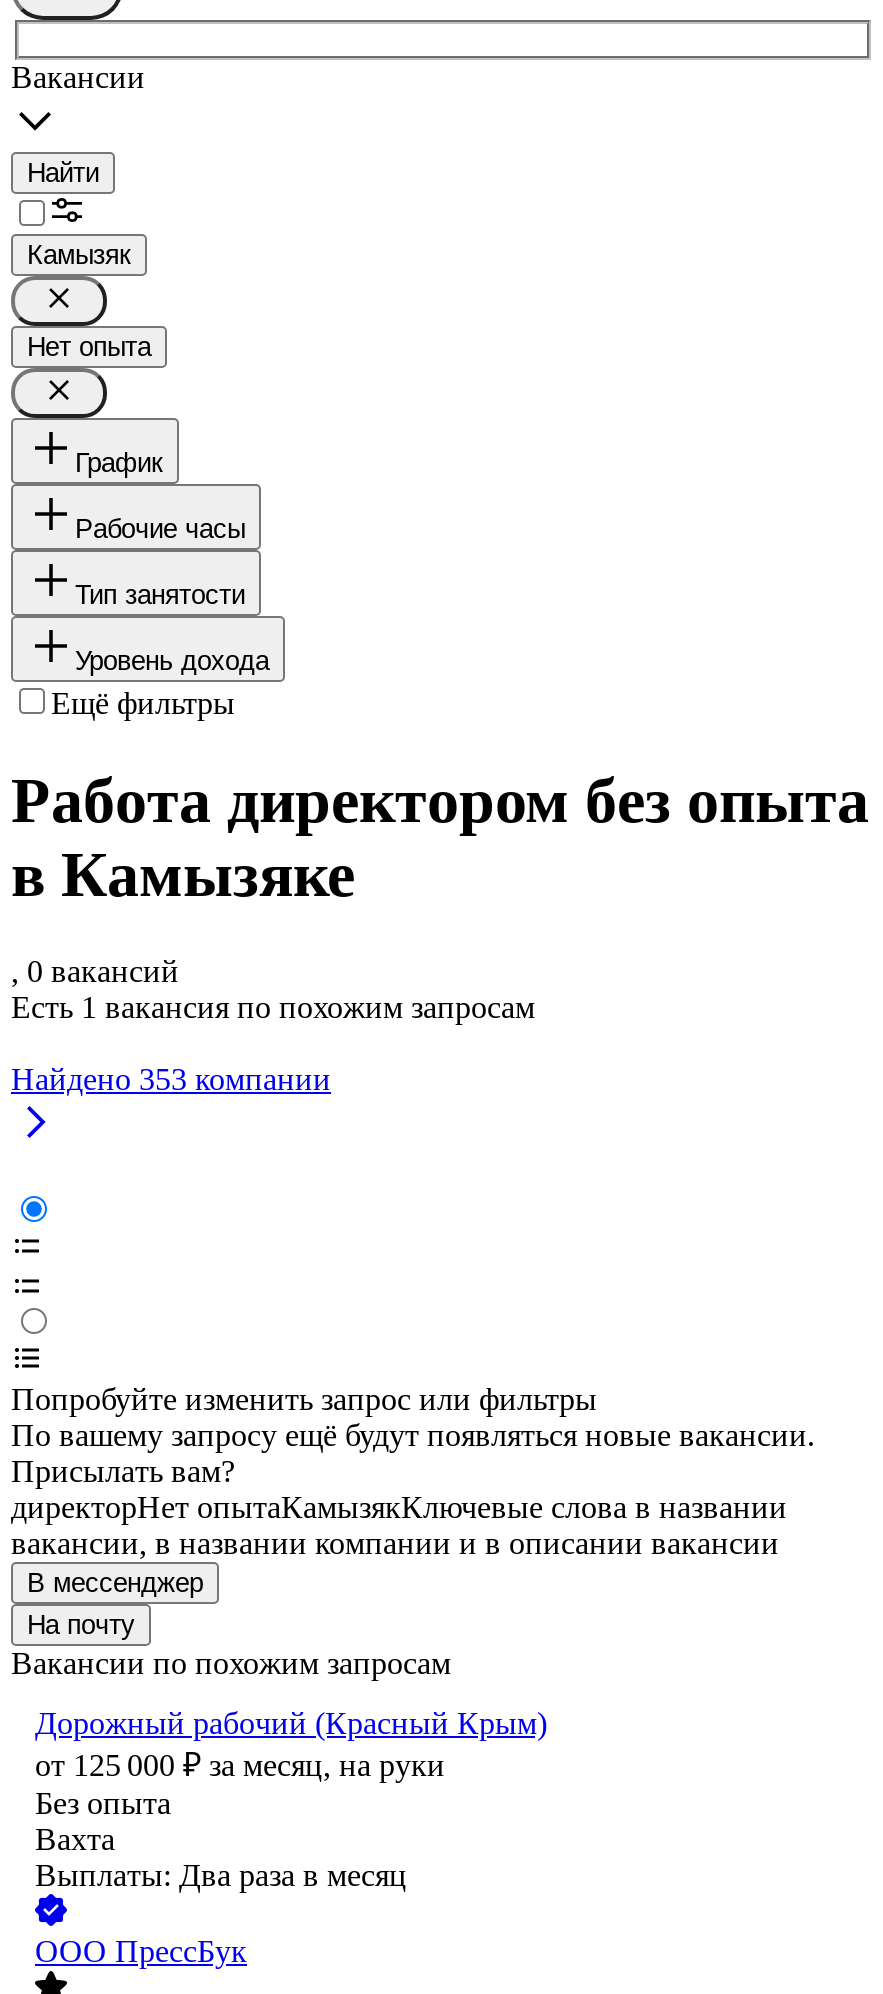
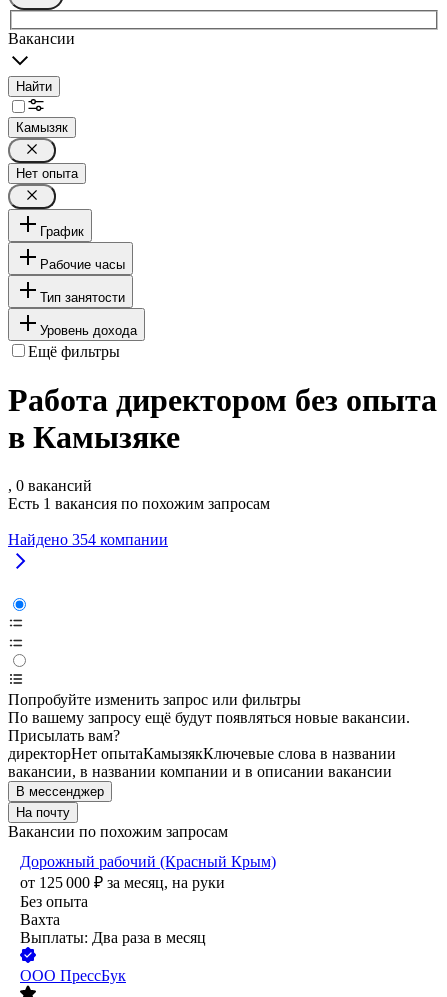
- Найдено 353 компании
+ Найдено 354 компании
